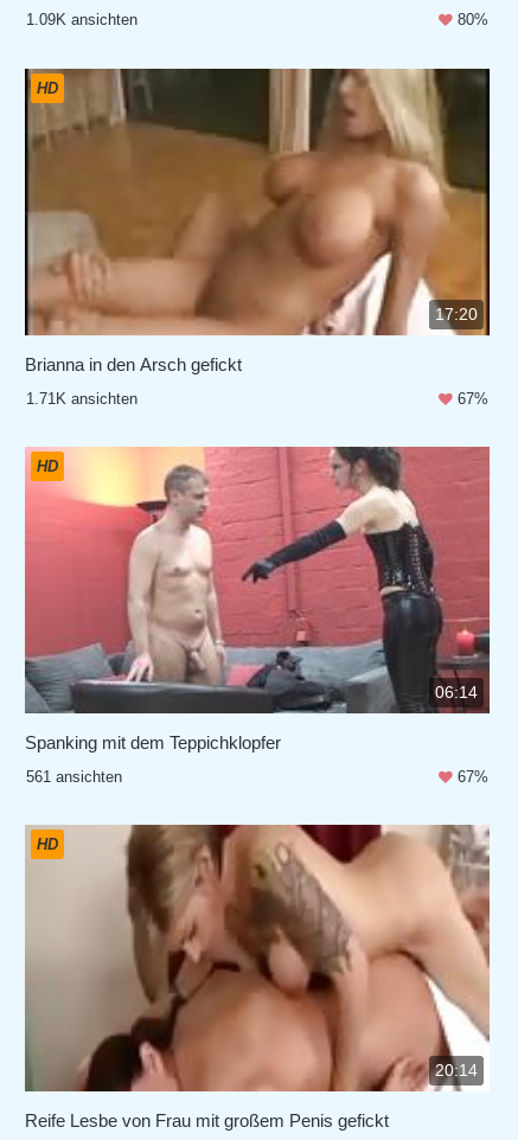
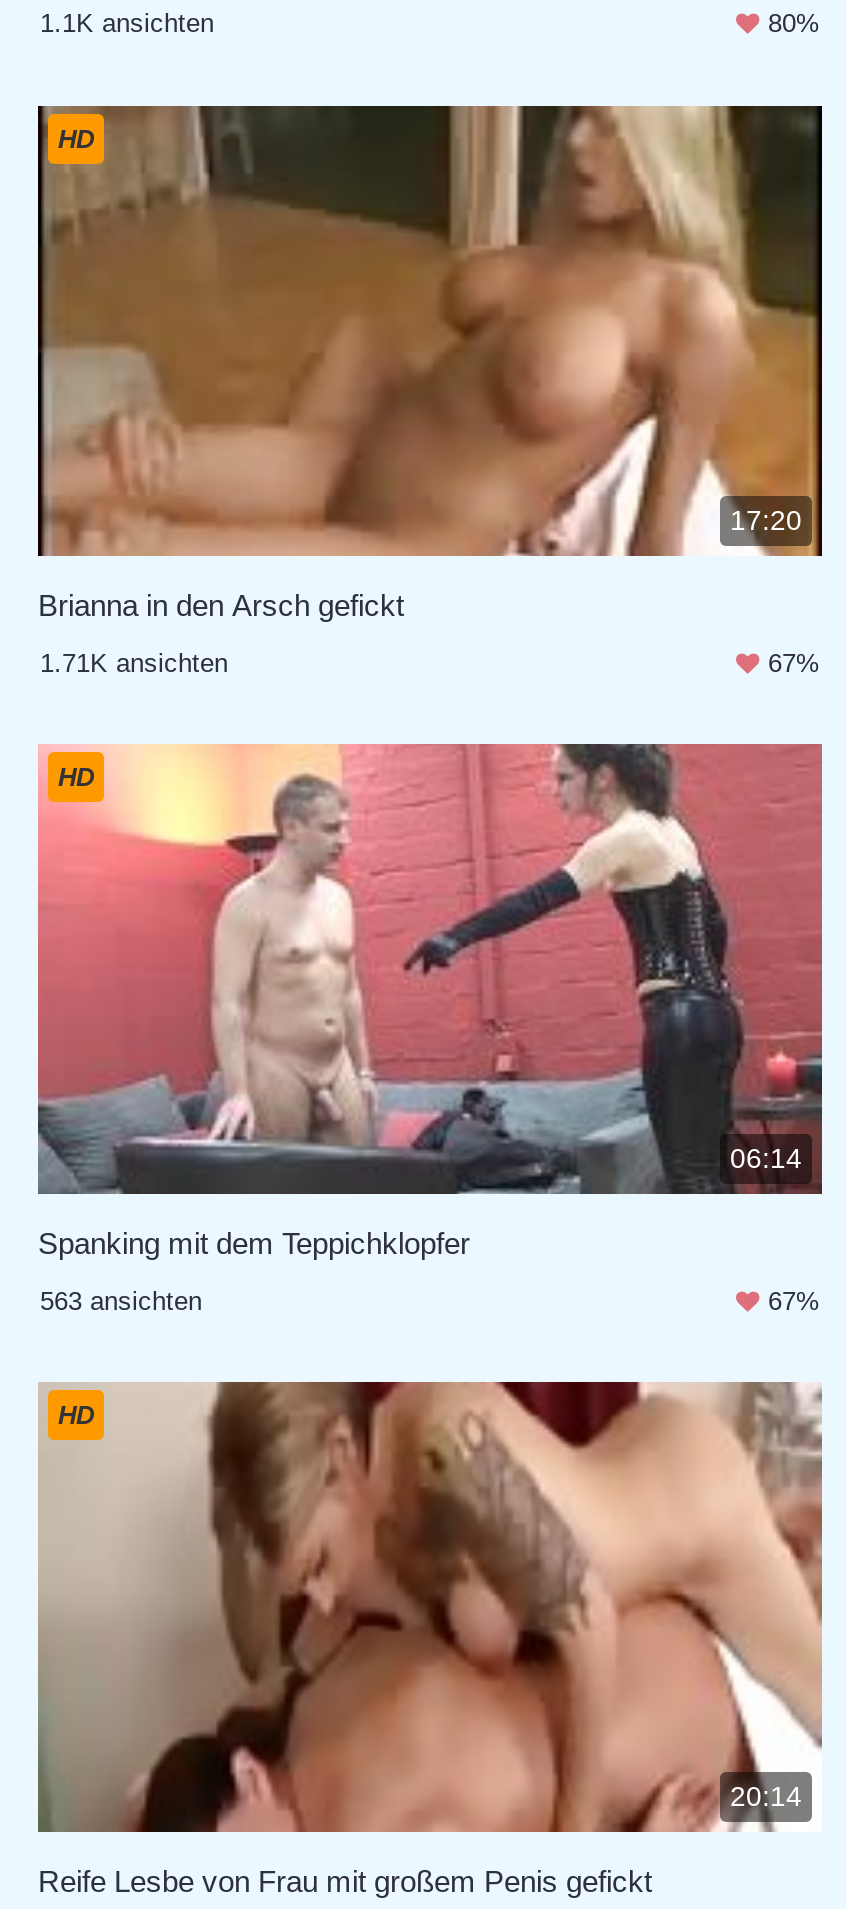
- 1.09K ansichten
+ 1.1K ansichten

- 561 ansichten
+ 563 ansichten
